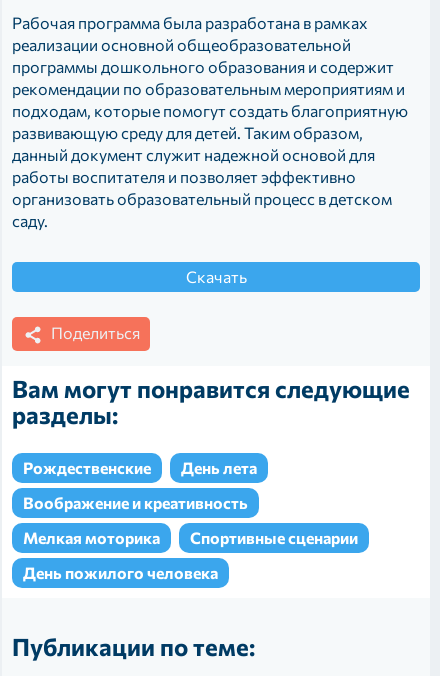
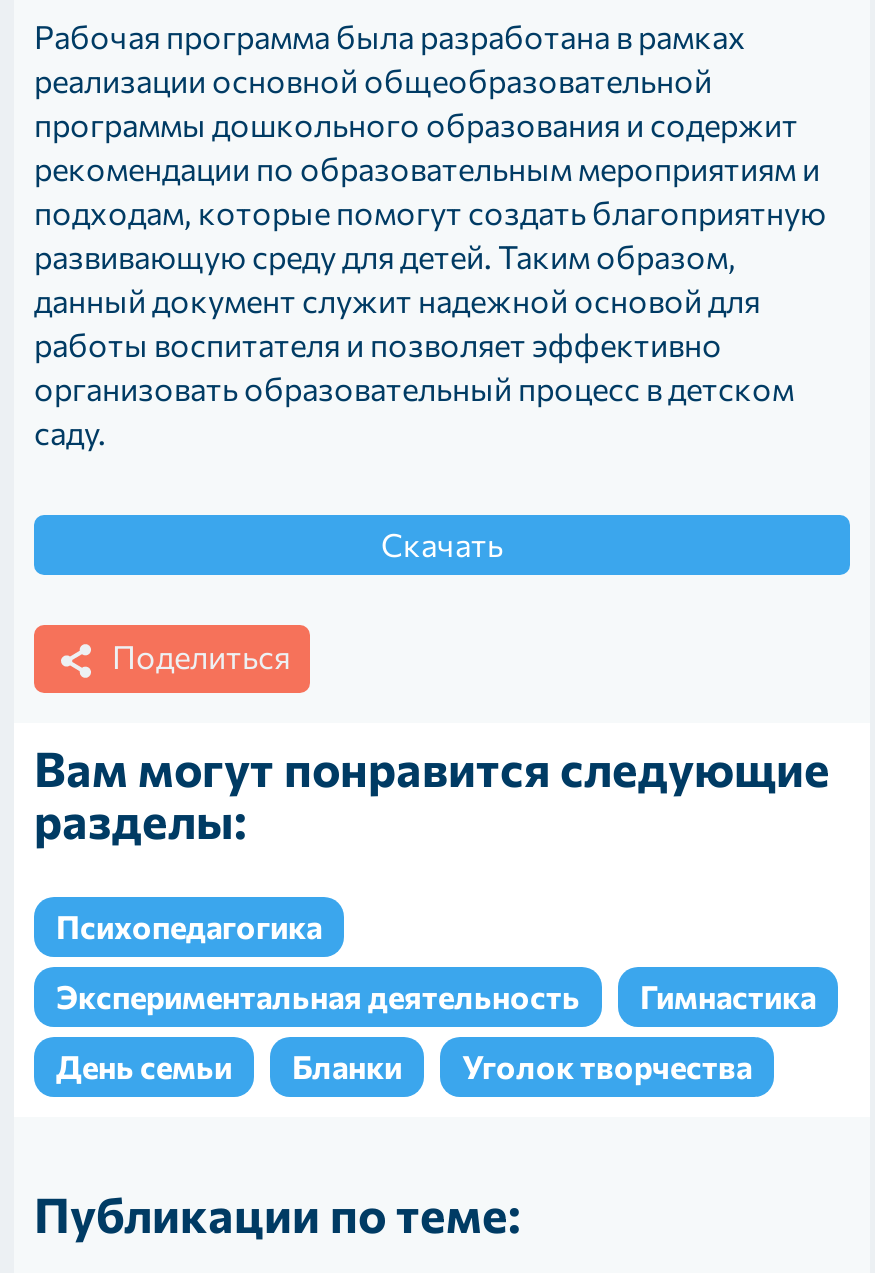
- Рождественские
- День лета
- Воображение и креативность
- Мелкая моторика
- Спортивные сценарии
- День пожилого человека
+ Психопедагогика
+ Экспериментальная деятельность
+ Гимнастика
+ День семьи
+ Бланки
+ Уголок творчества
